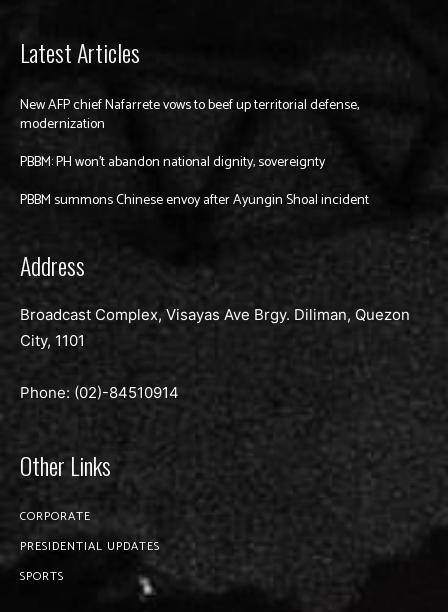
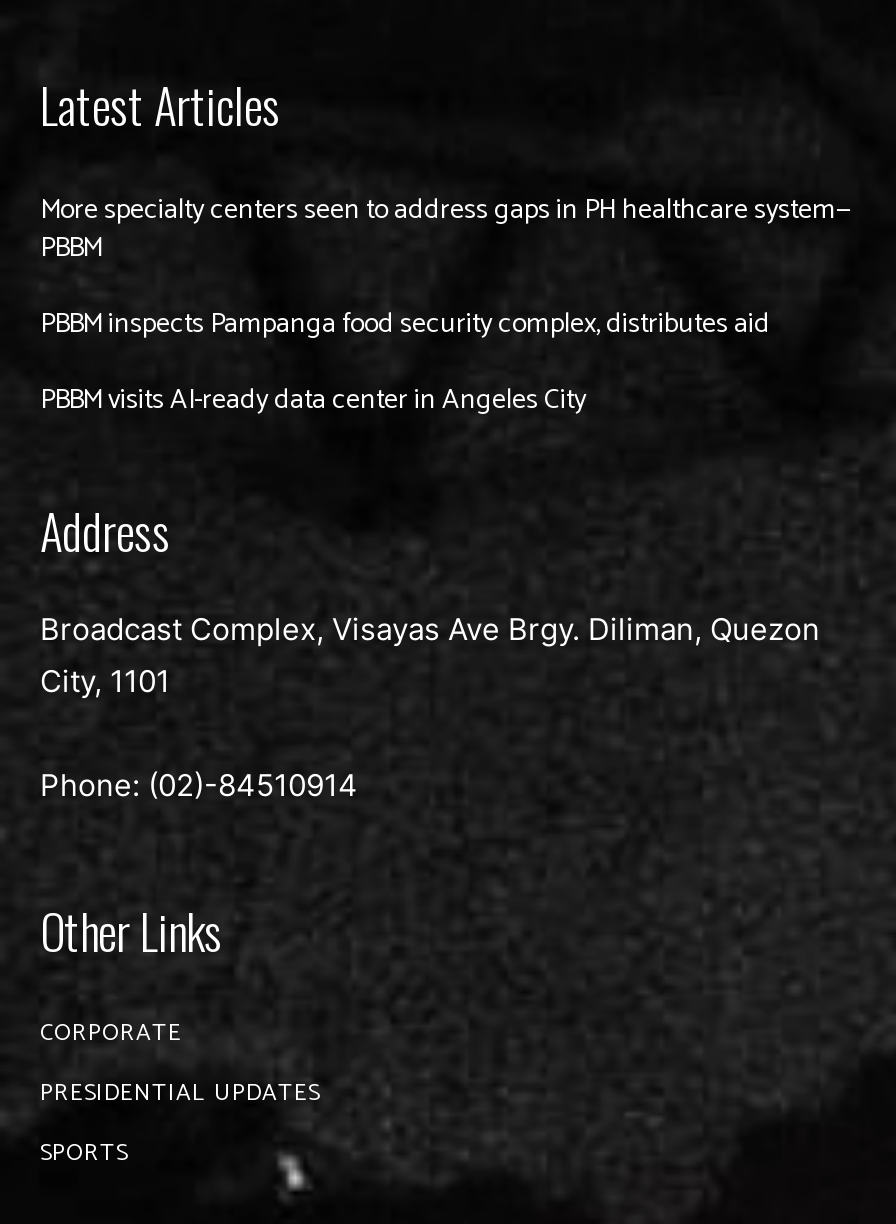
- New AFP chief Nafarrete vows to beef up territorial defense,
- modernization
+ More specialty centers seen to address gaps in PH healthcare system—
+ PBBM

- PBBM: PH won’t abandon national dignity, sovereignty
+ PBBM inspects Pampanga food security complex, distributes aid

- PBBM summons Chinese envoy after Ayungin Shoal incident
+ PBBM visits AI-ready data center in Angeles City
